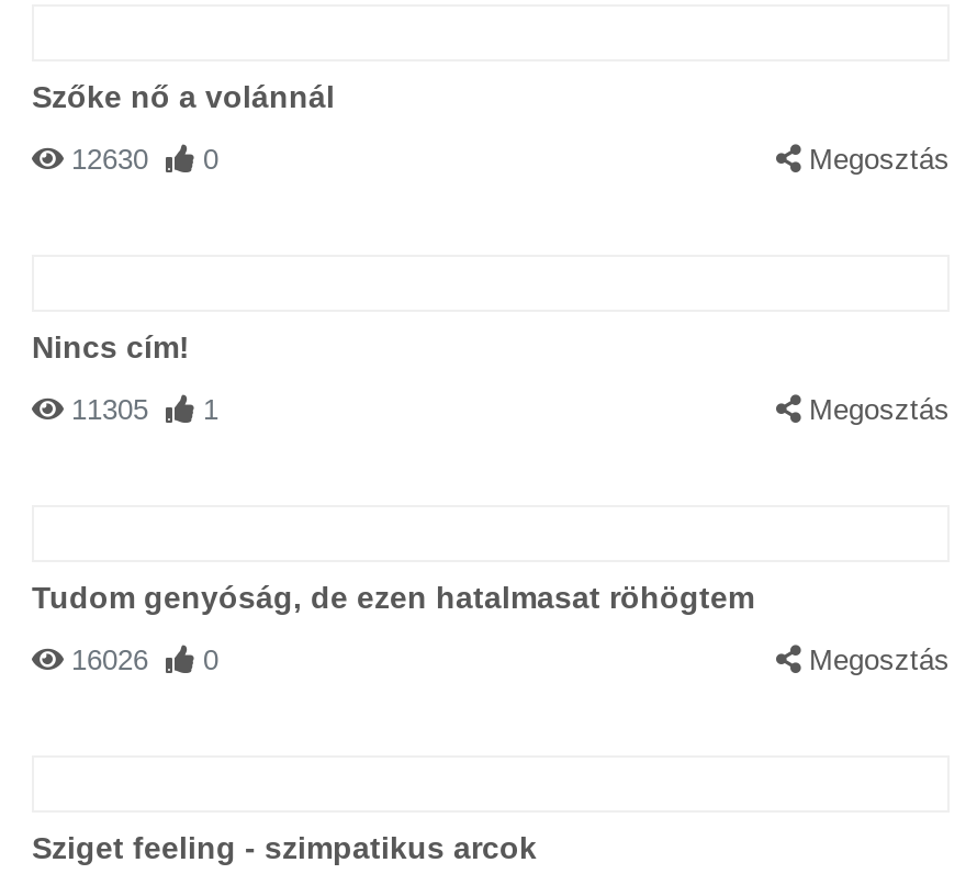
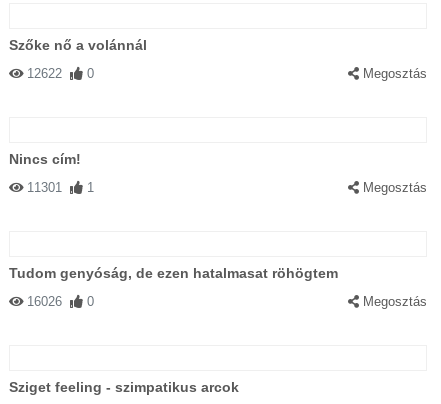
- 12630 0
+ 12622 0

- 11305 1
+ 11301 1
